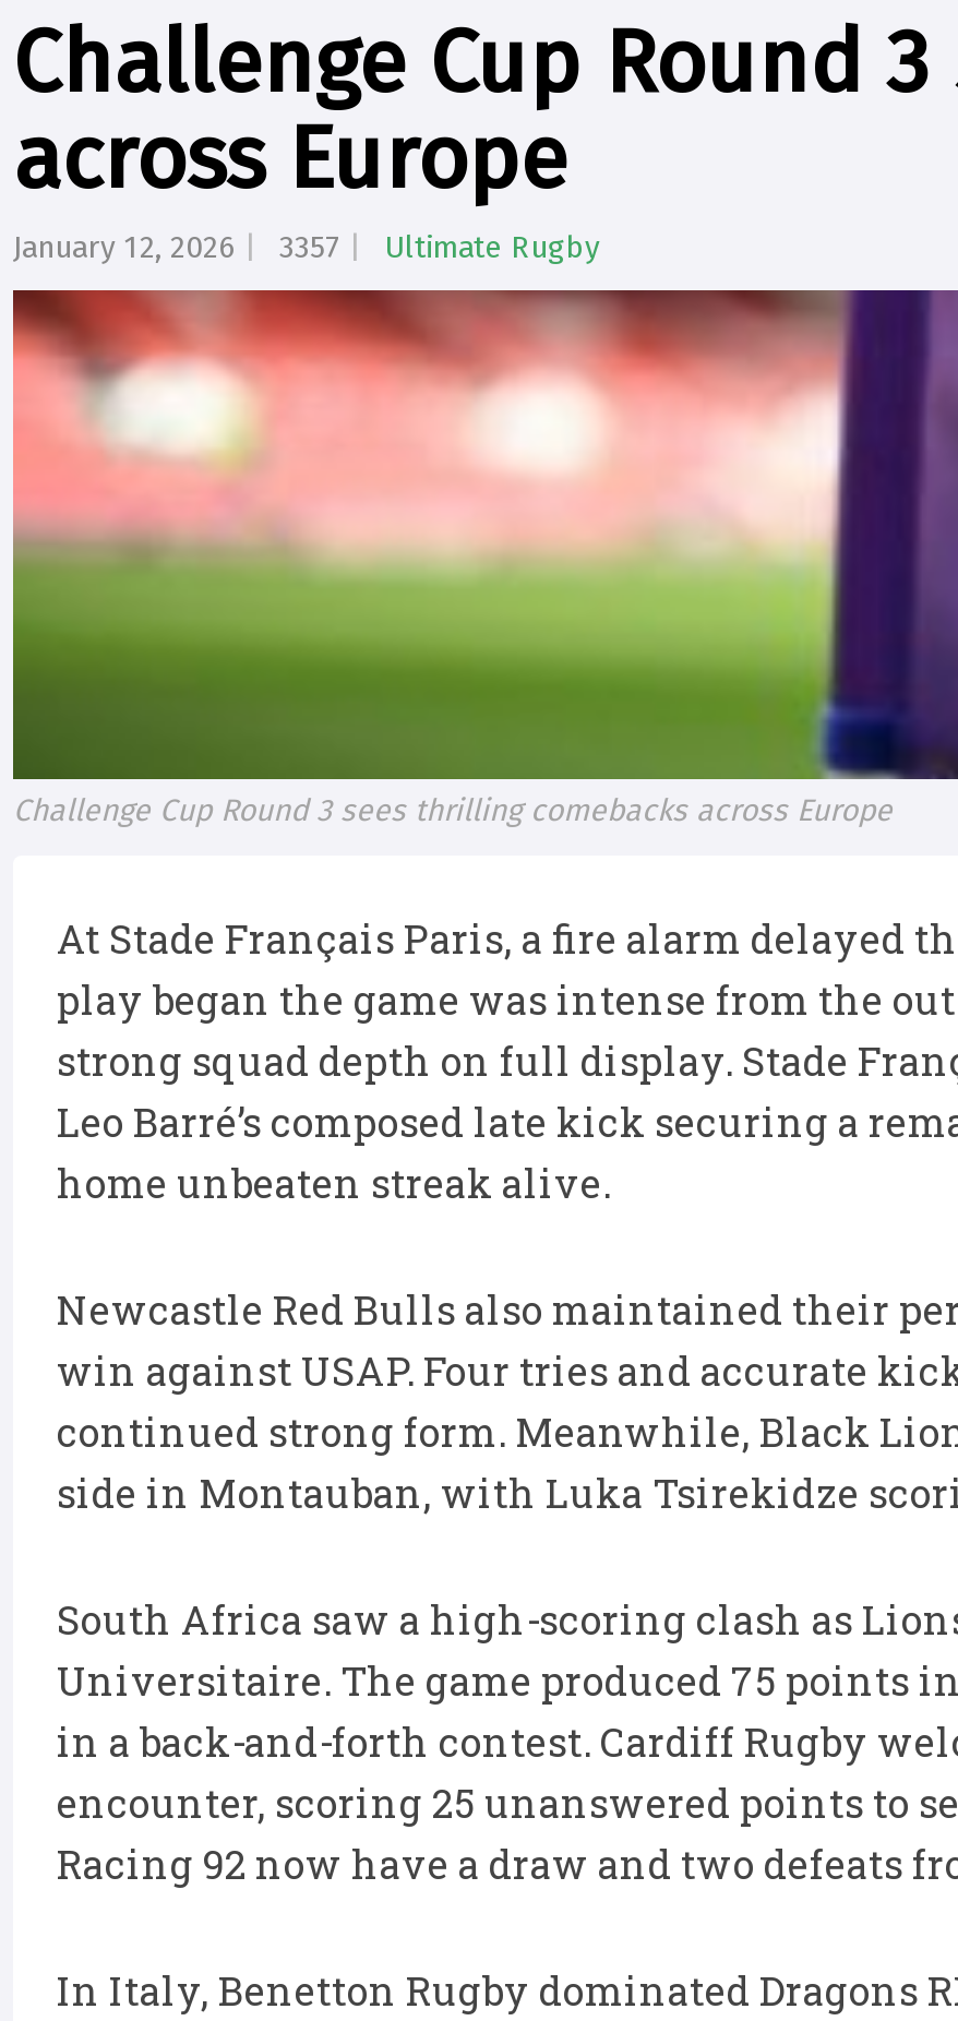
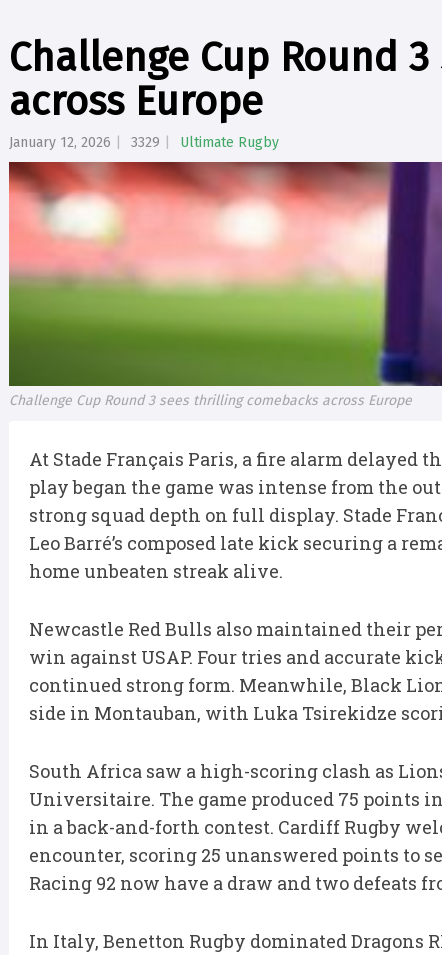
- January 12, 2026 3357 Ultimate Rugby
+ January 12, 2026 3329 Ultimate Rugby
